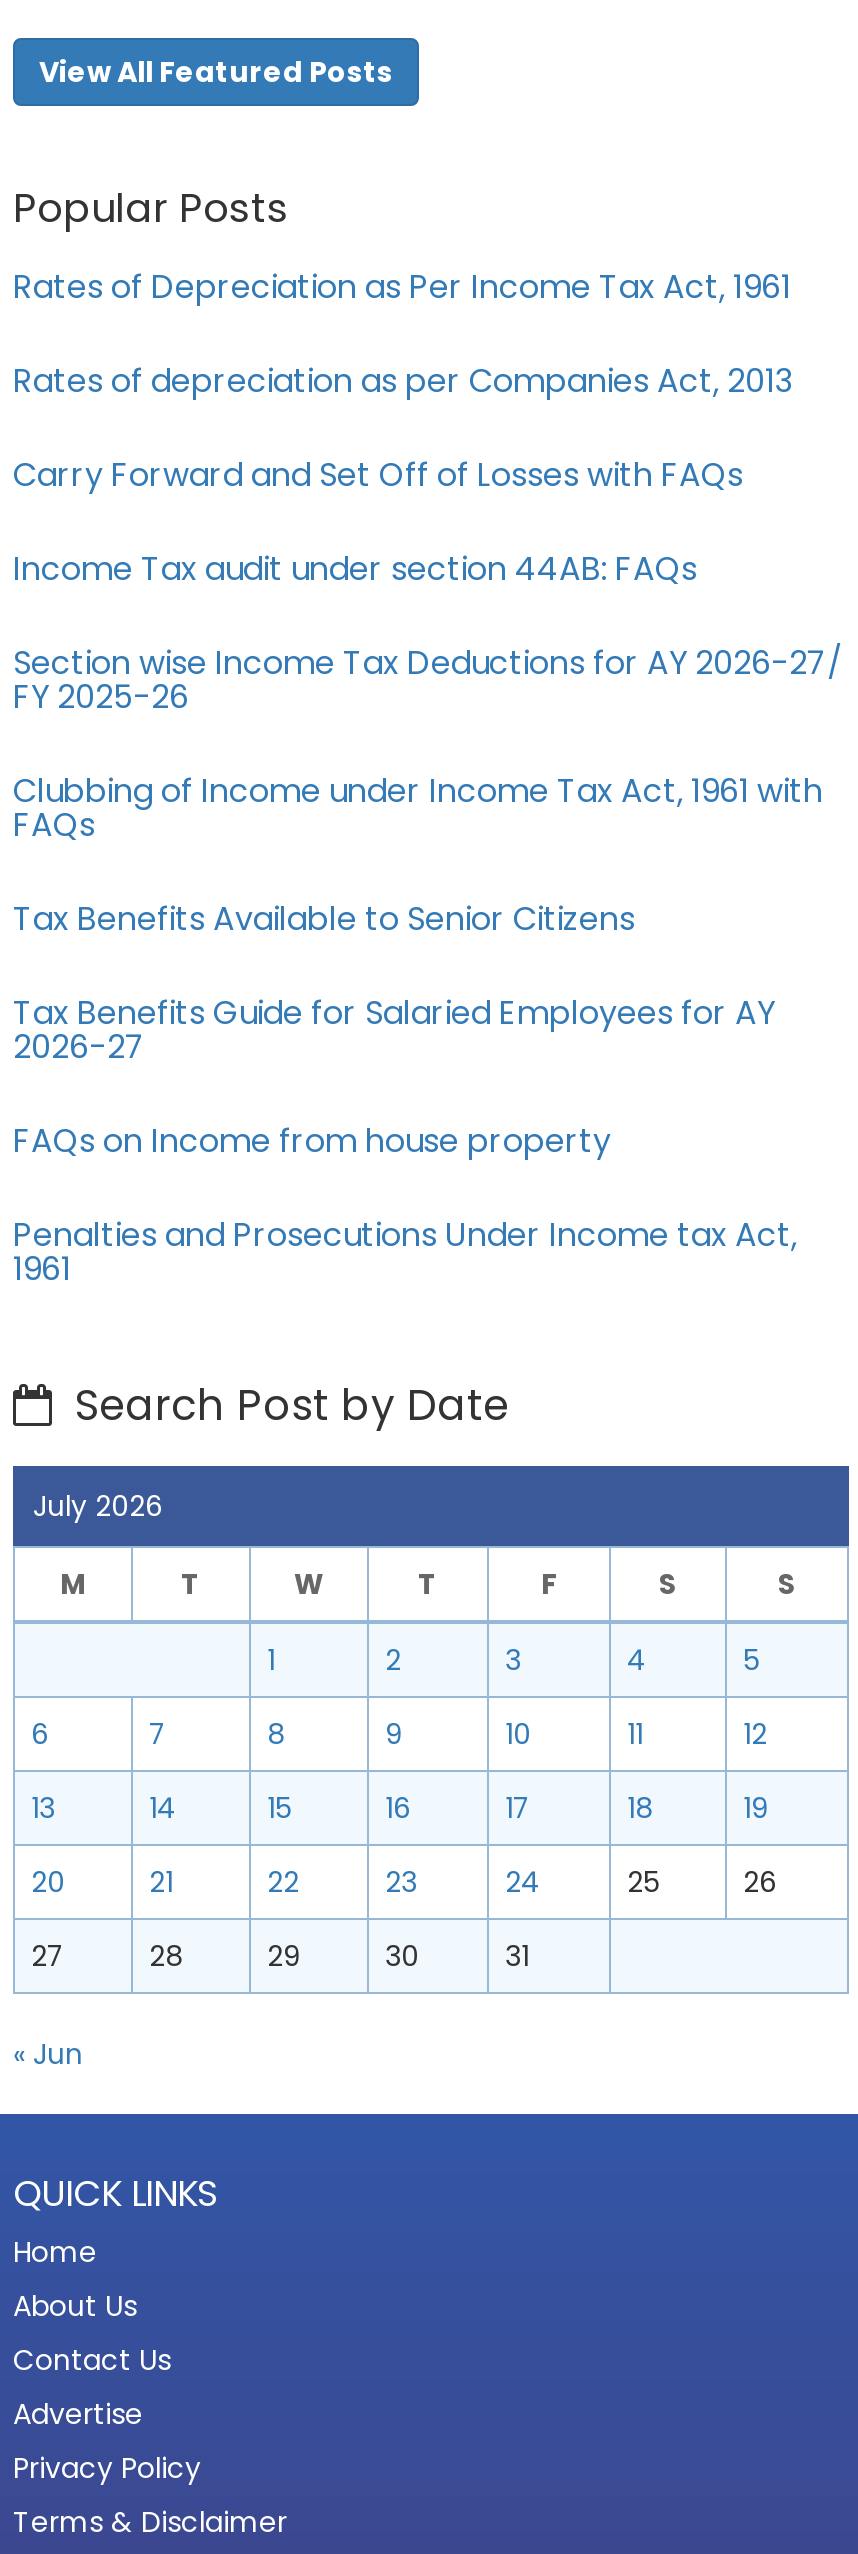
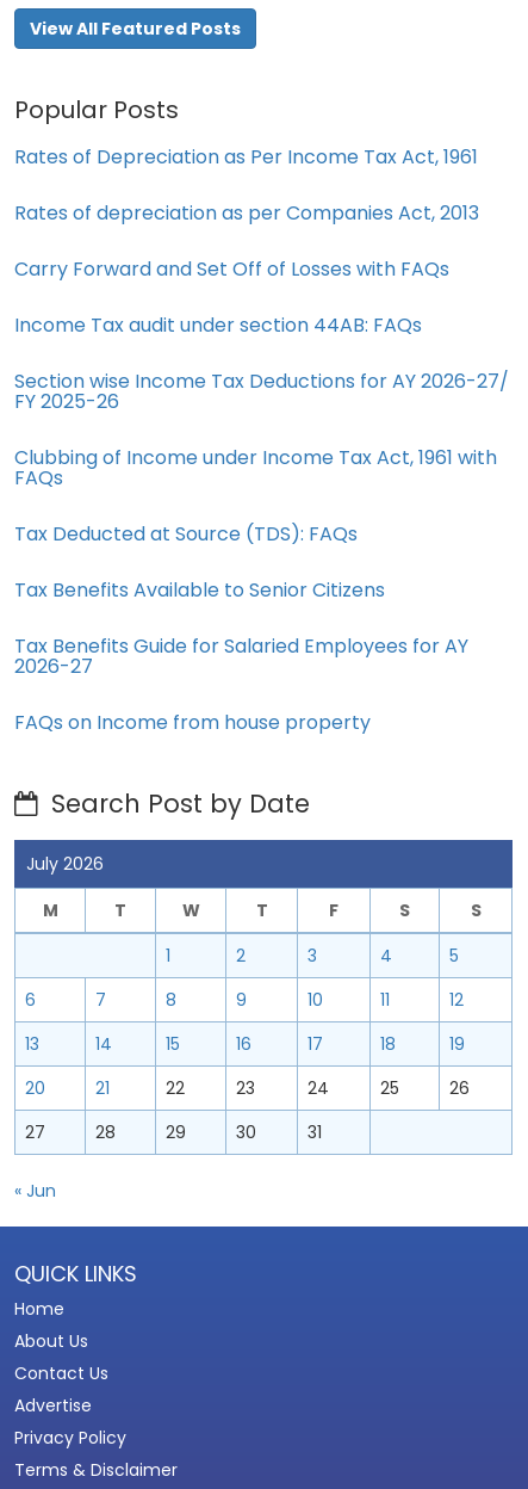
+ Tax Deducted at Source (TDS): FAQs

moved down: Tax Benefits Available to Senior Citizens | Tax Benefits Guide for Salaried Employees for AY | 2026-27 | FAQs on Income from house property

- Penalties and Prosecutions Under Income tax Act,
- 1961
